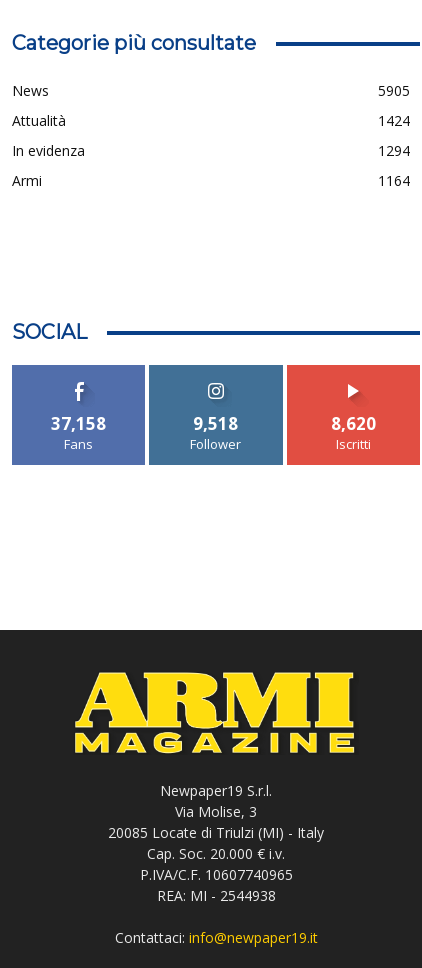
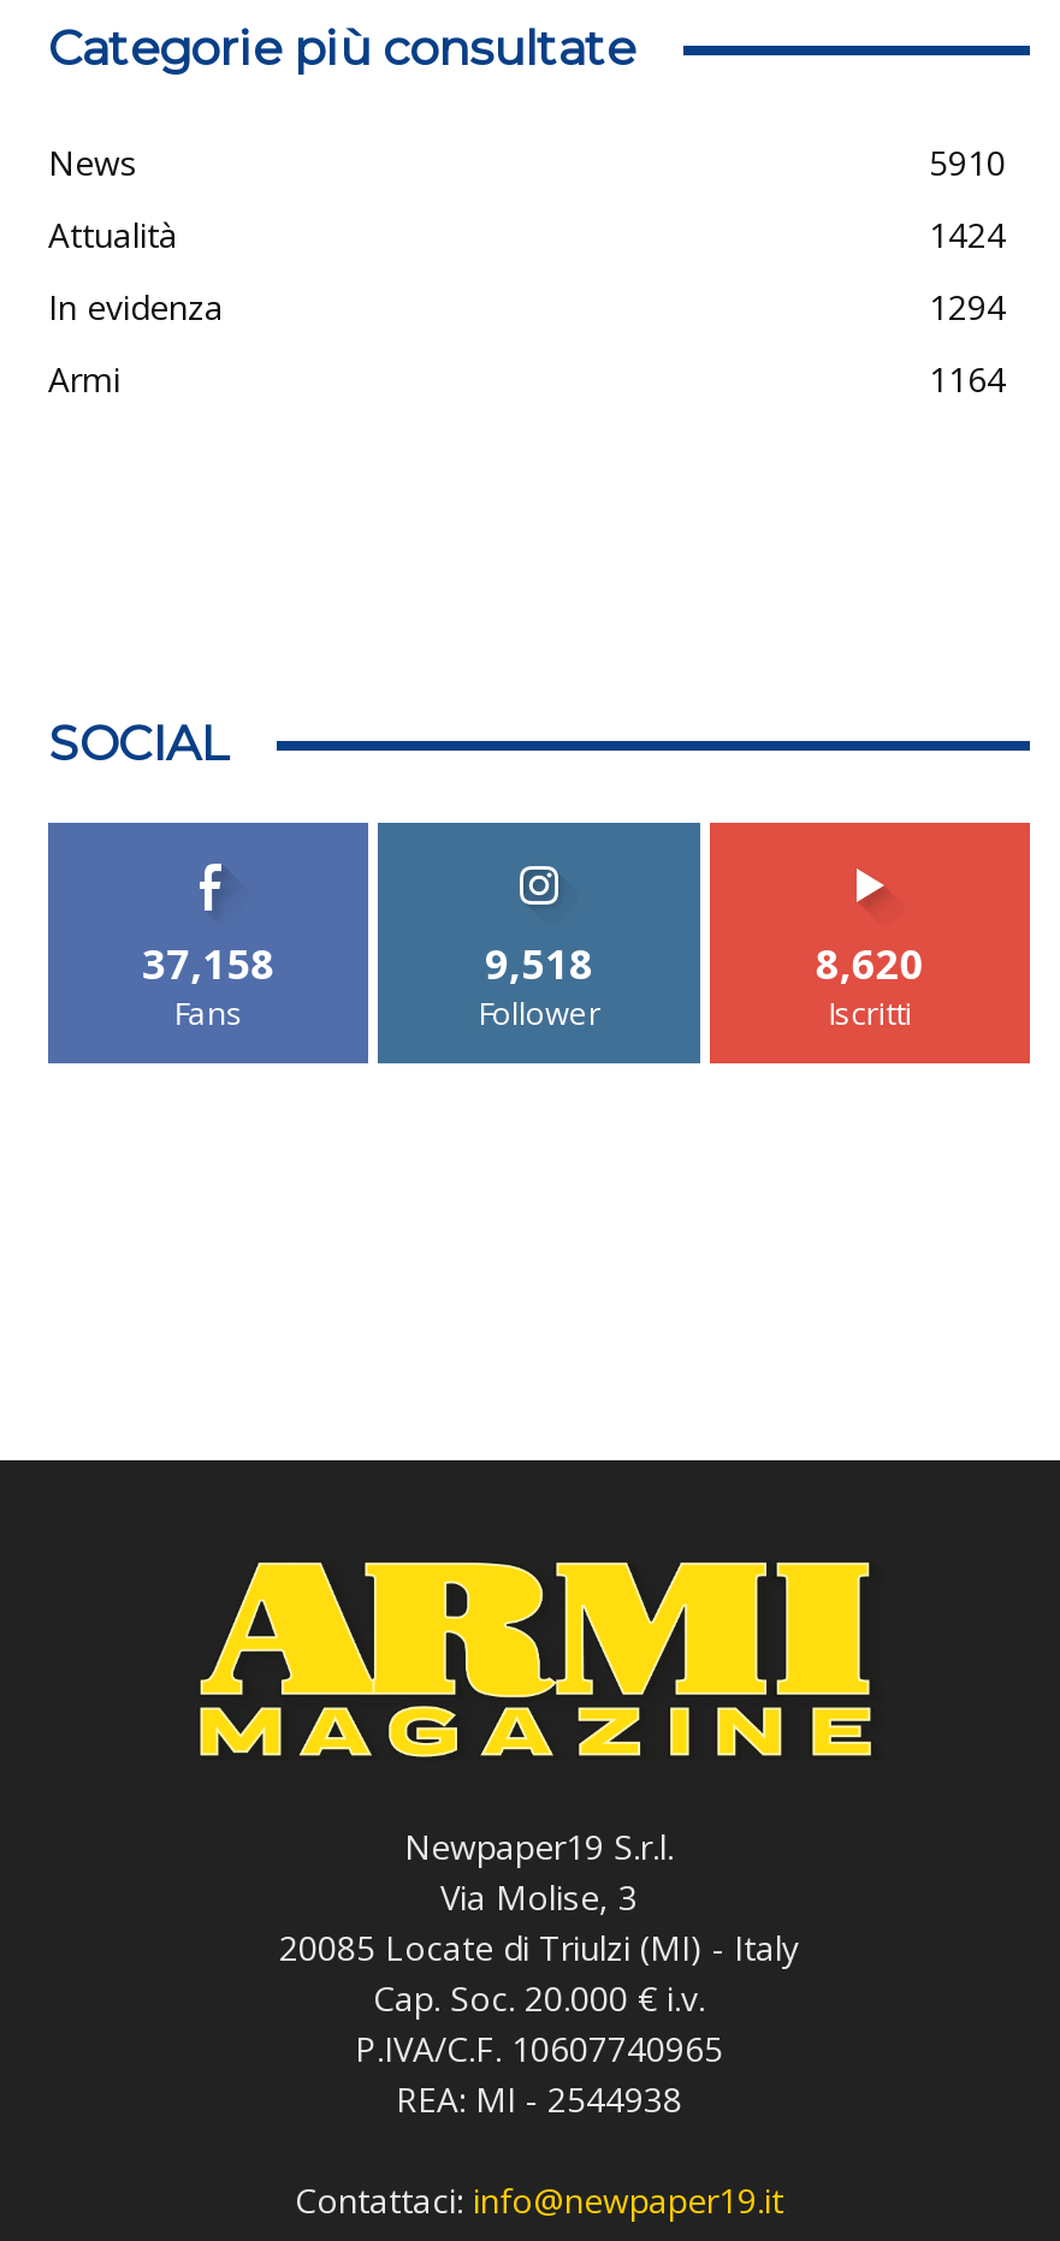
- 5905
+ 5910
